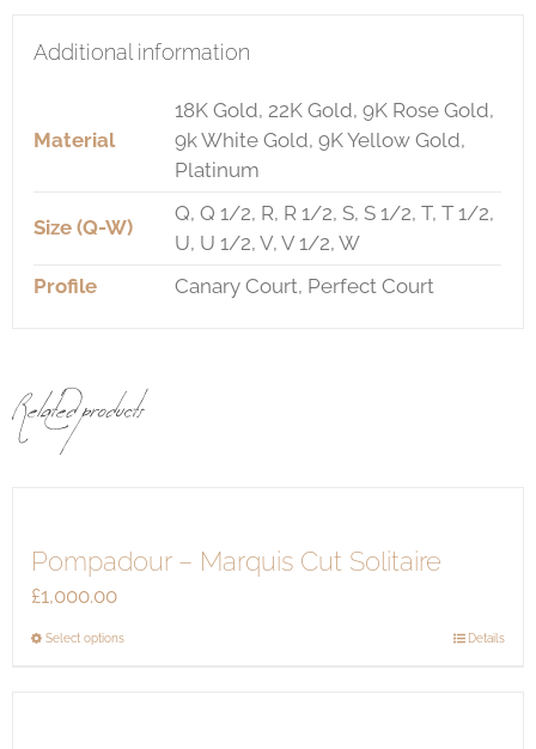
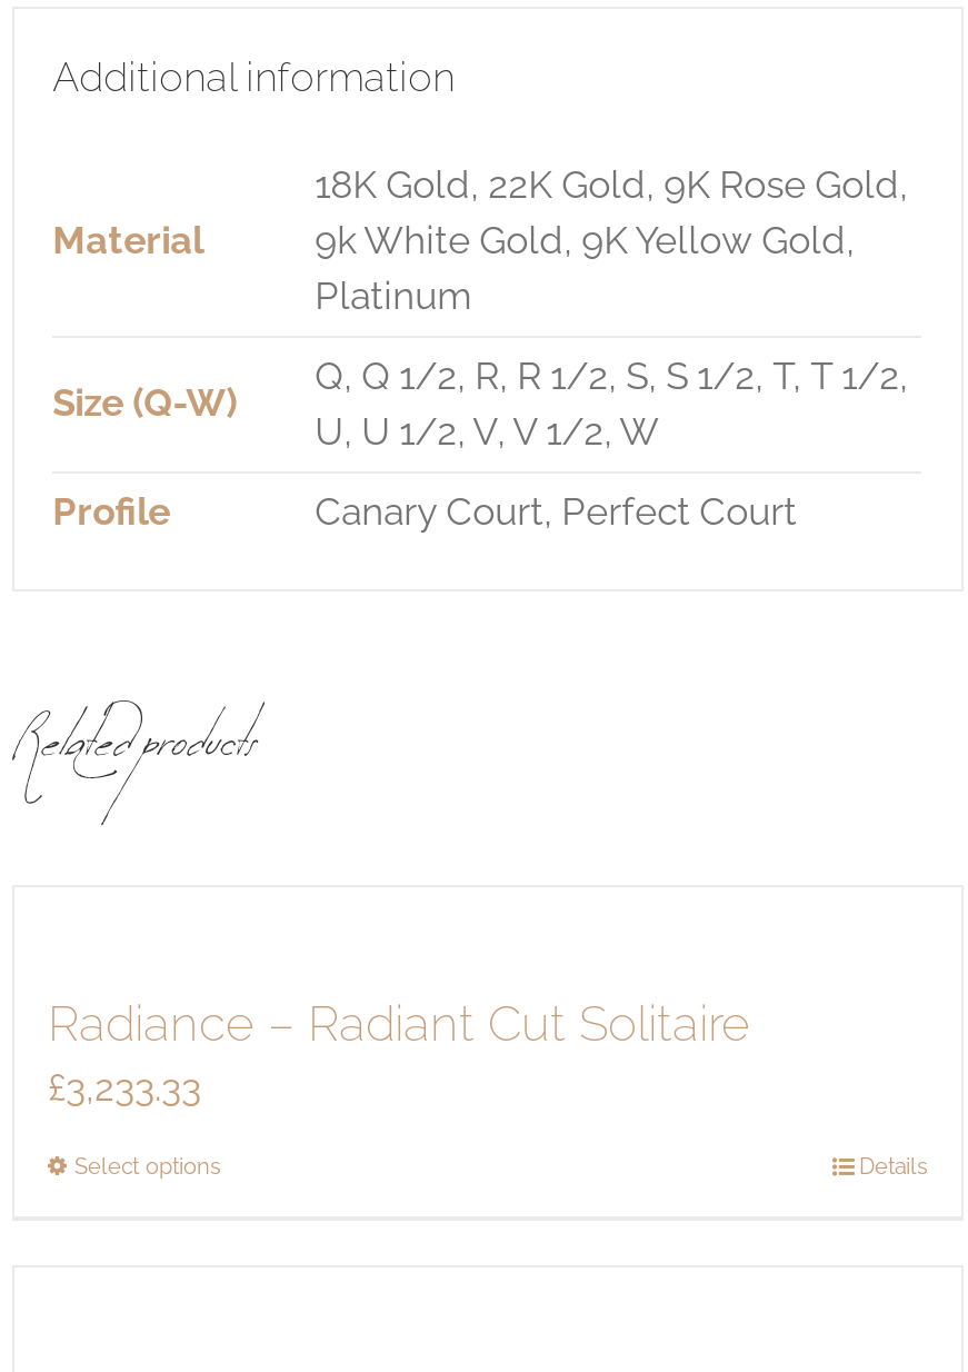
- Pompadour – Marquis Cut Solitaire
+ Radiance – Radiant Cut Solitaire

- £1,000.00
+ £3,233.33
